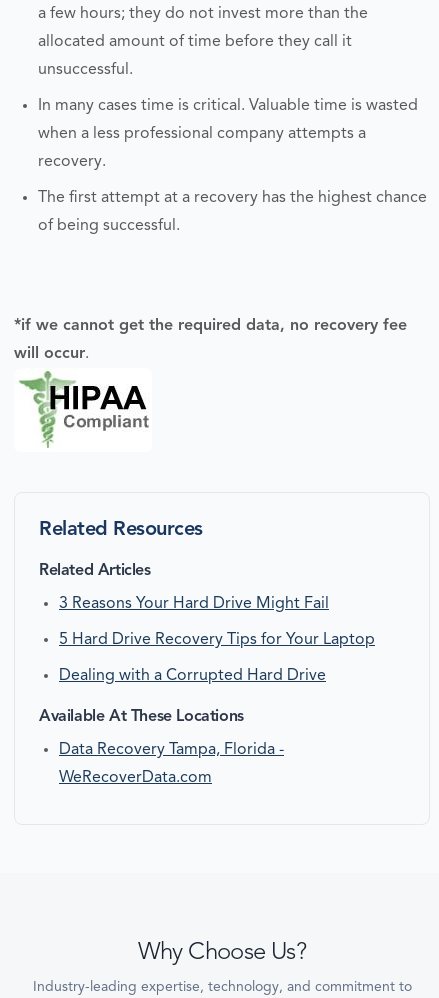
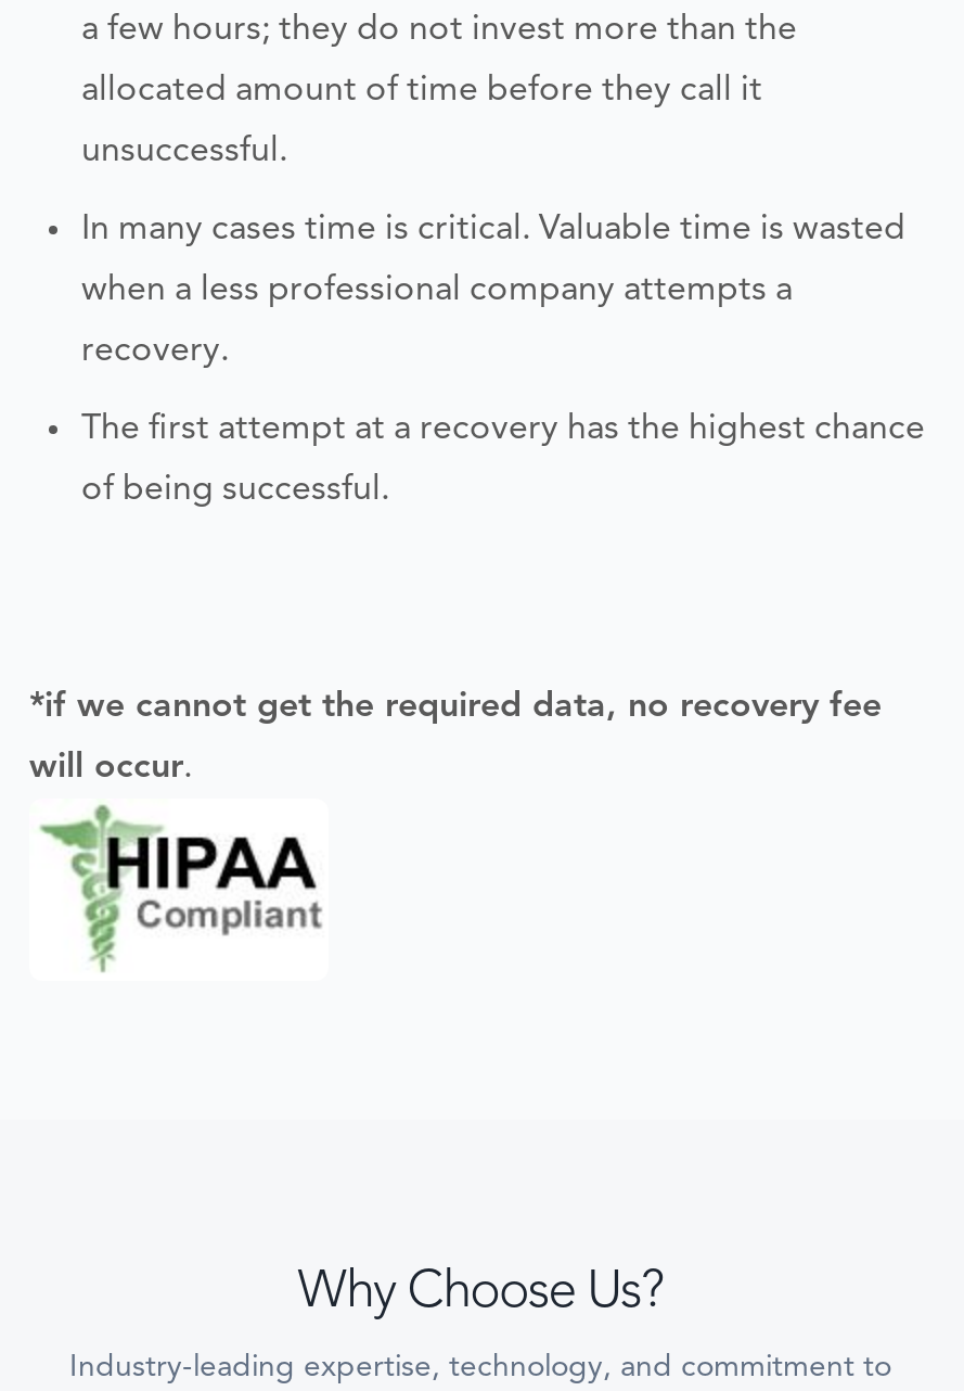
- Related Resources
- Related Articles
- 3 Reasons Your Hard Drive Might Fail
- 5 Hard Drive Recovery Tips for Your Laptop
- Dealing with a Corrupted Hard Drive
- Available At These Locations
- Data Recovery Tampa, Florida -
- WeRecoverData.com
